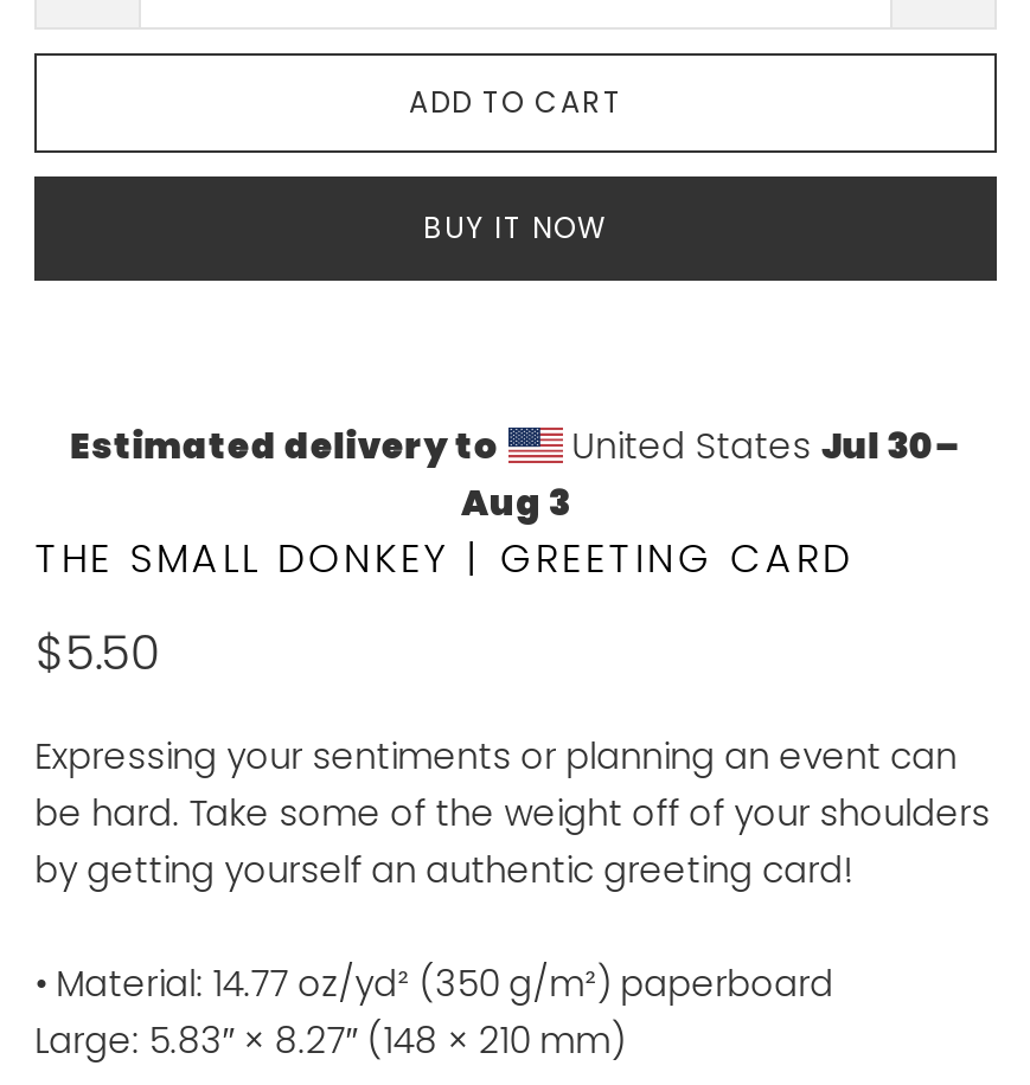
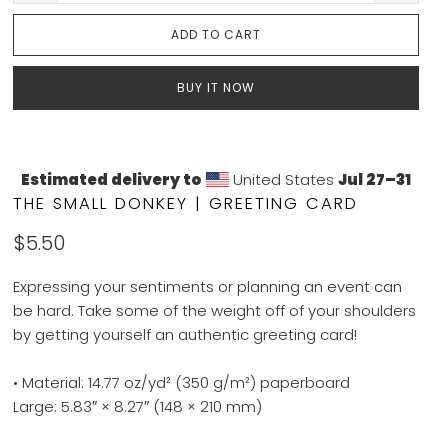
- United States Jul 30–
- Aug 3
+ United States Jul 27–31
